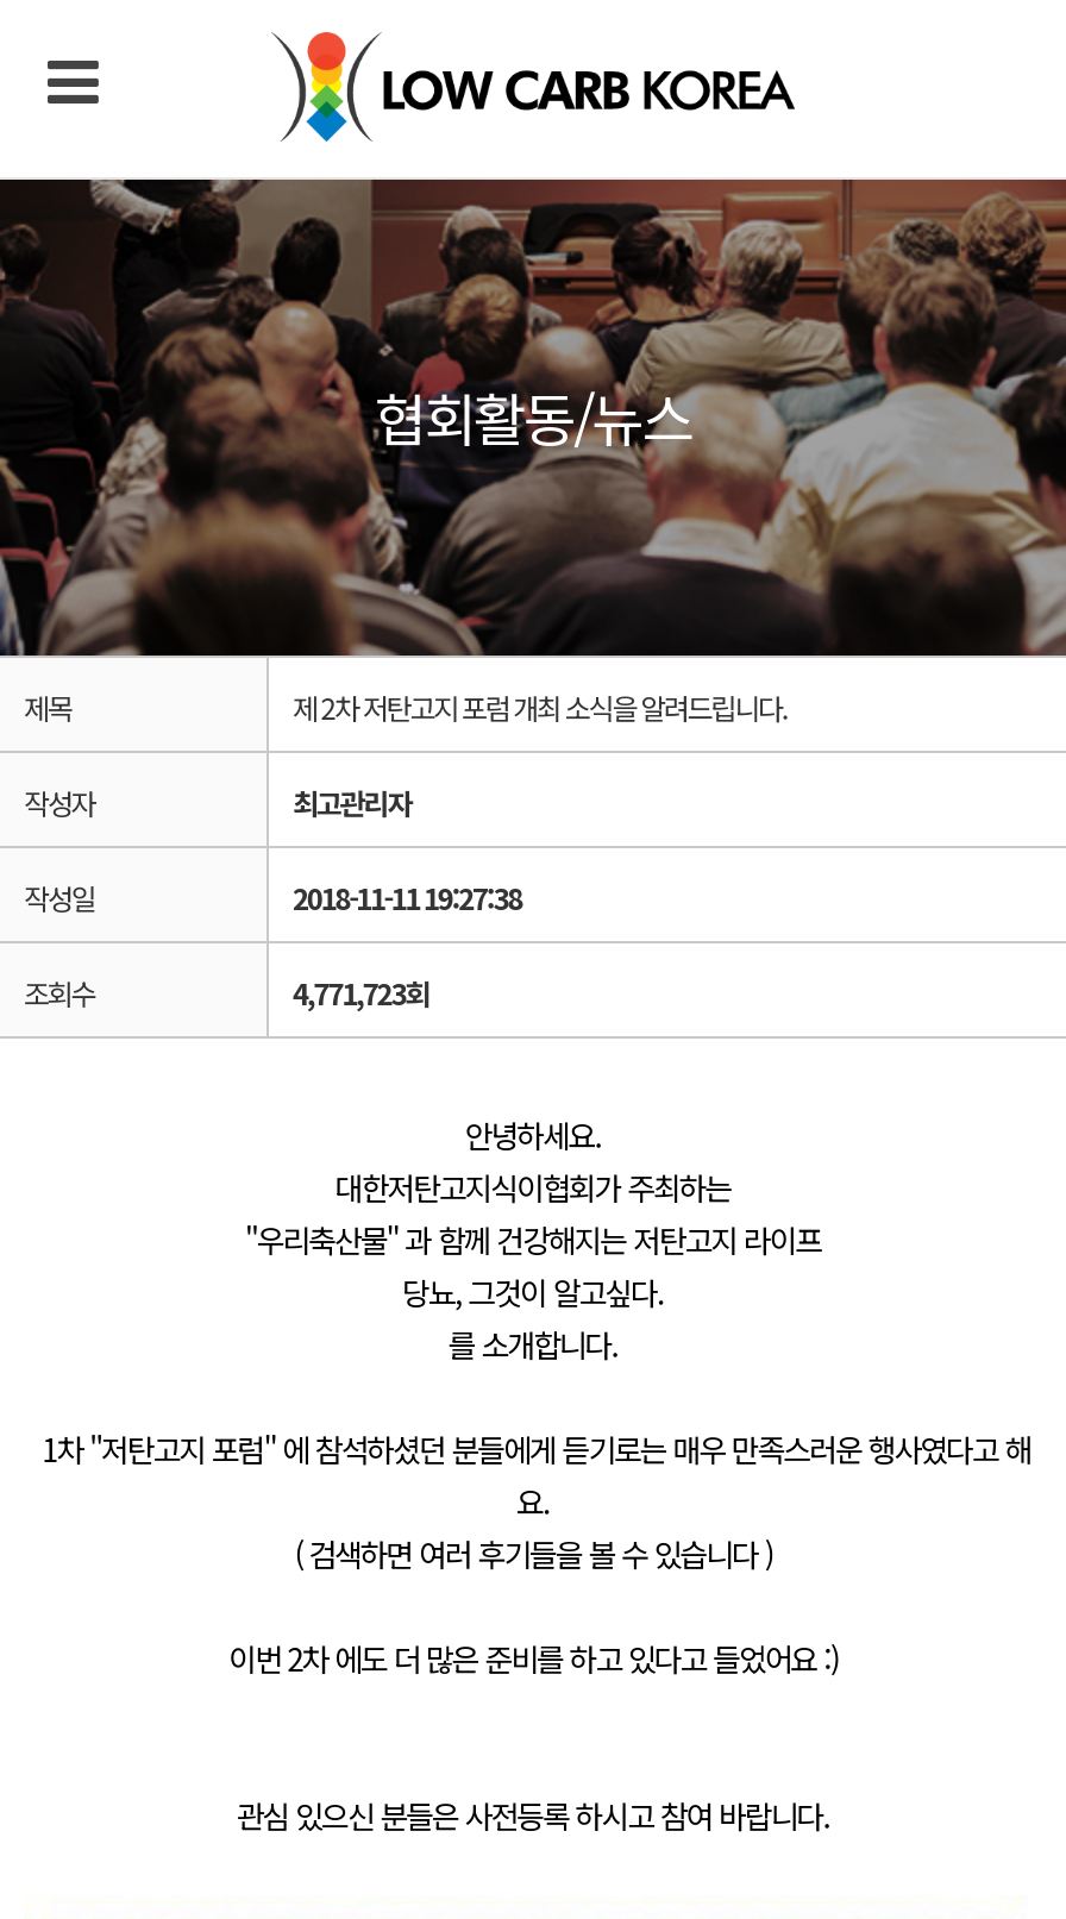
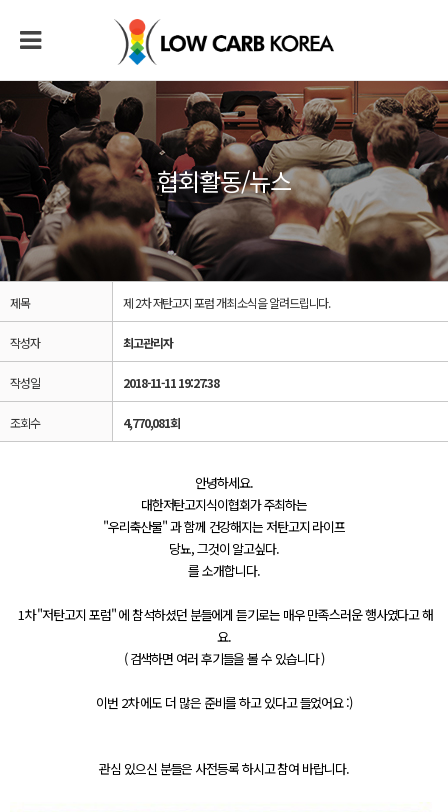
- 4,771,723회
+ 4,770,081회
